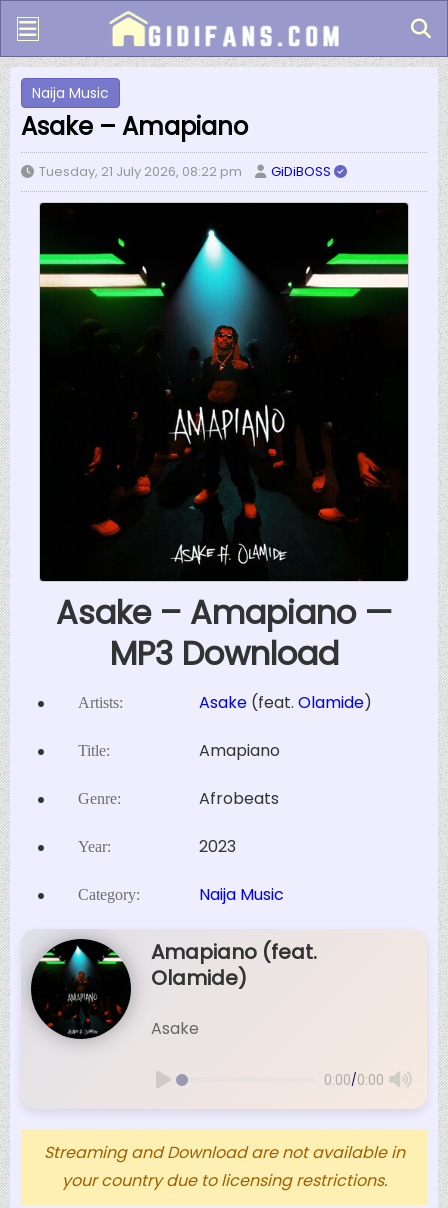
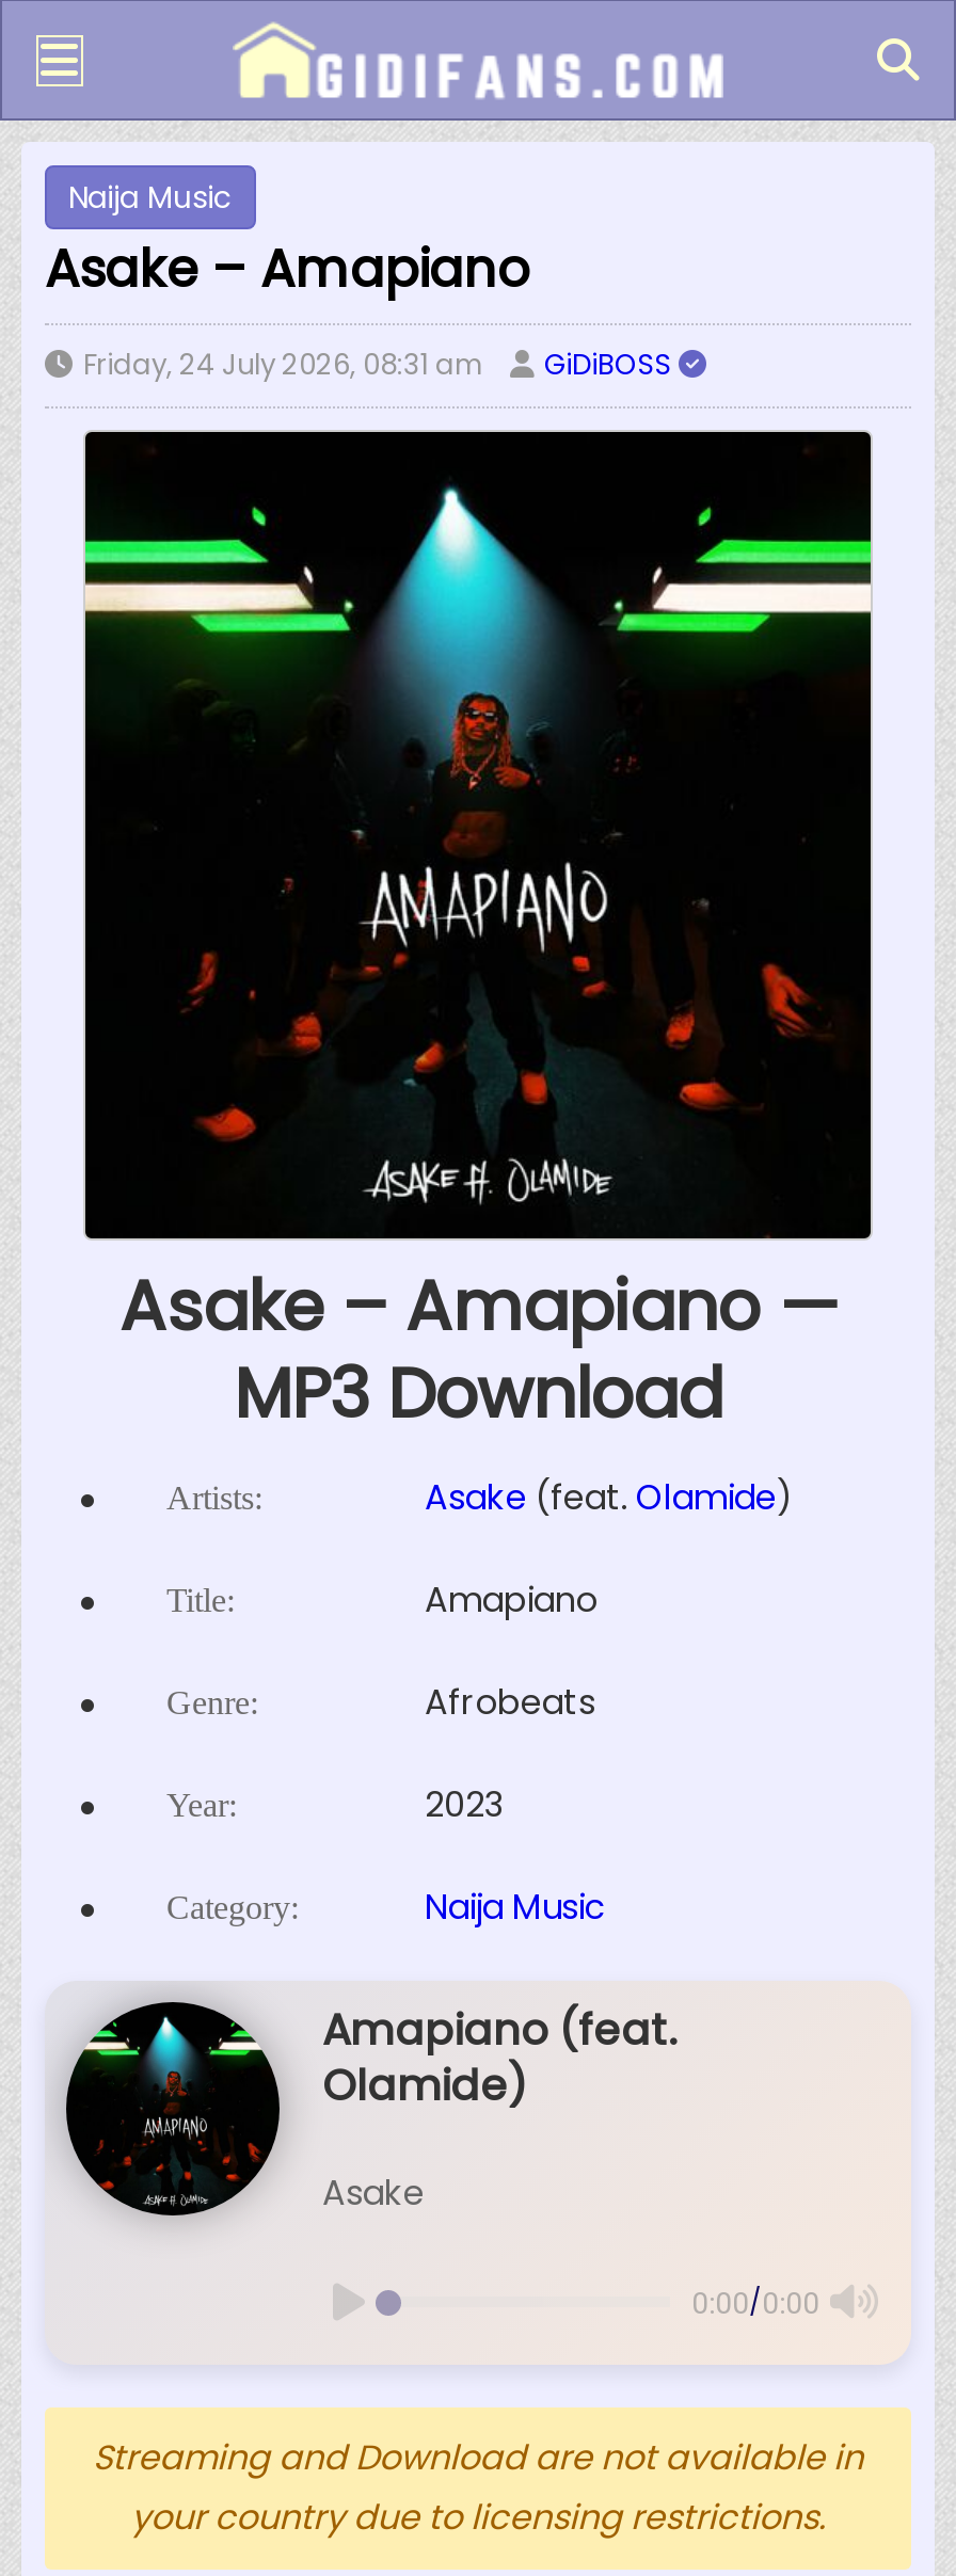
- Tuesday, 21 July 2026, 08:22 pm
+ Friday, 24 July 2026, 08:31 am
